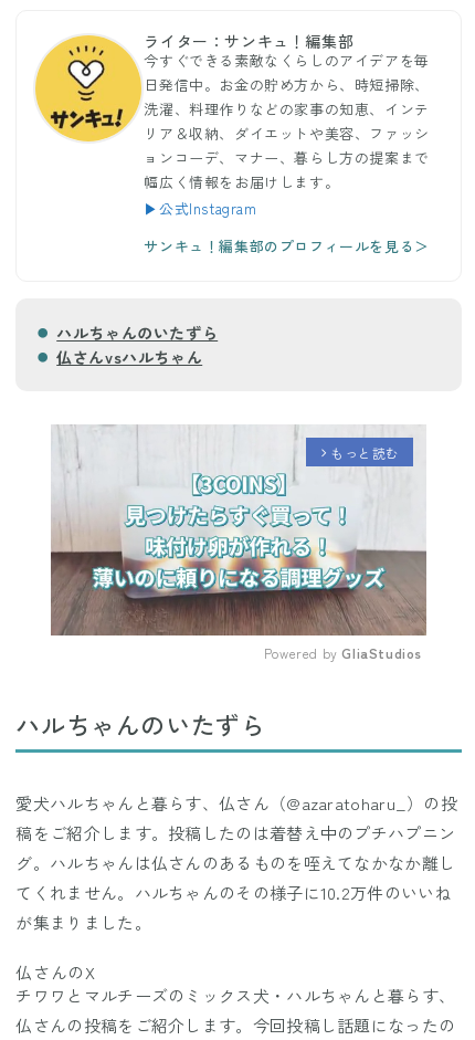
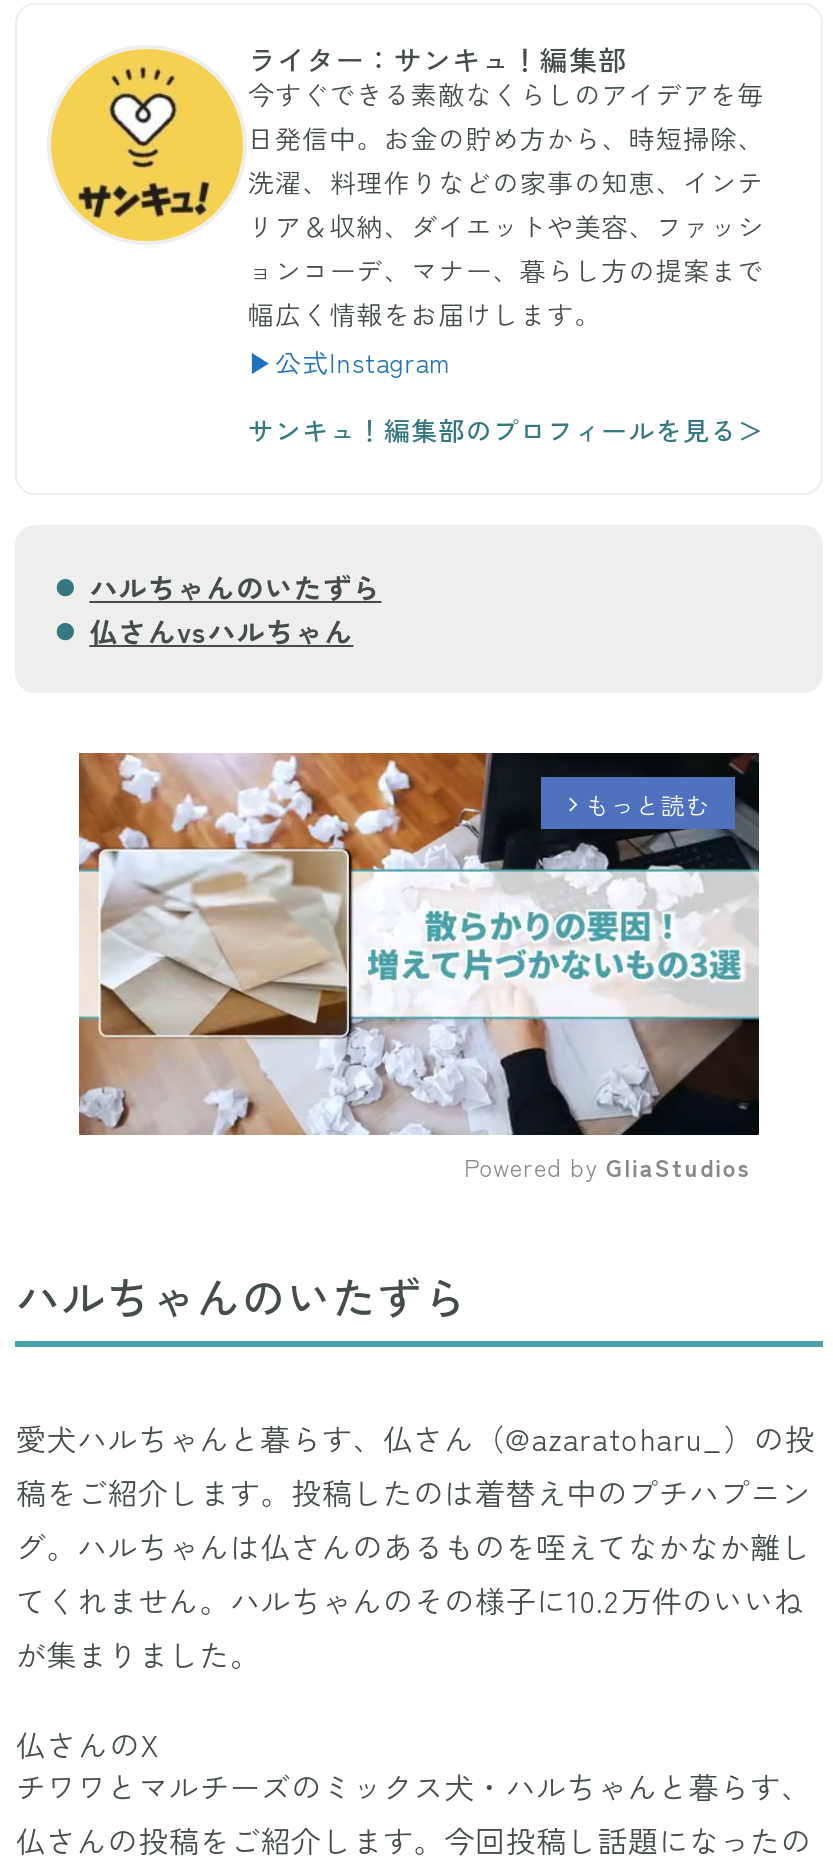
- [image]
+ [image]
